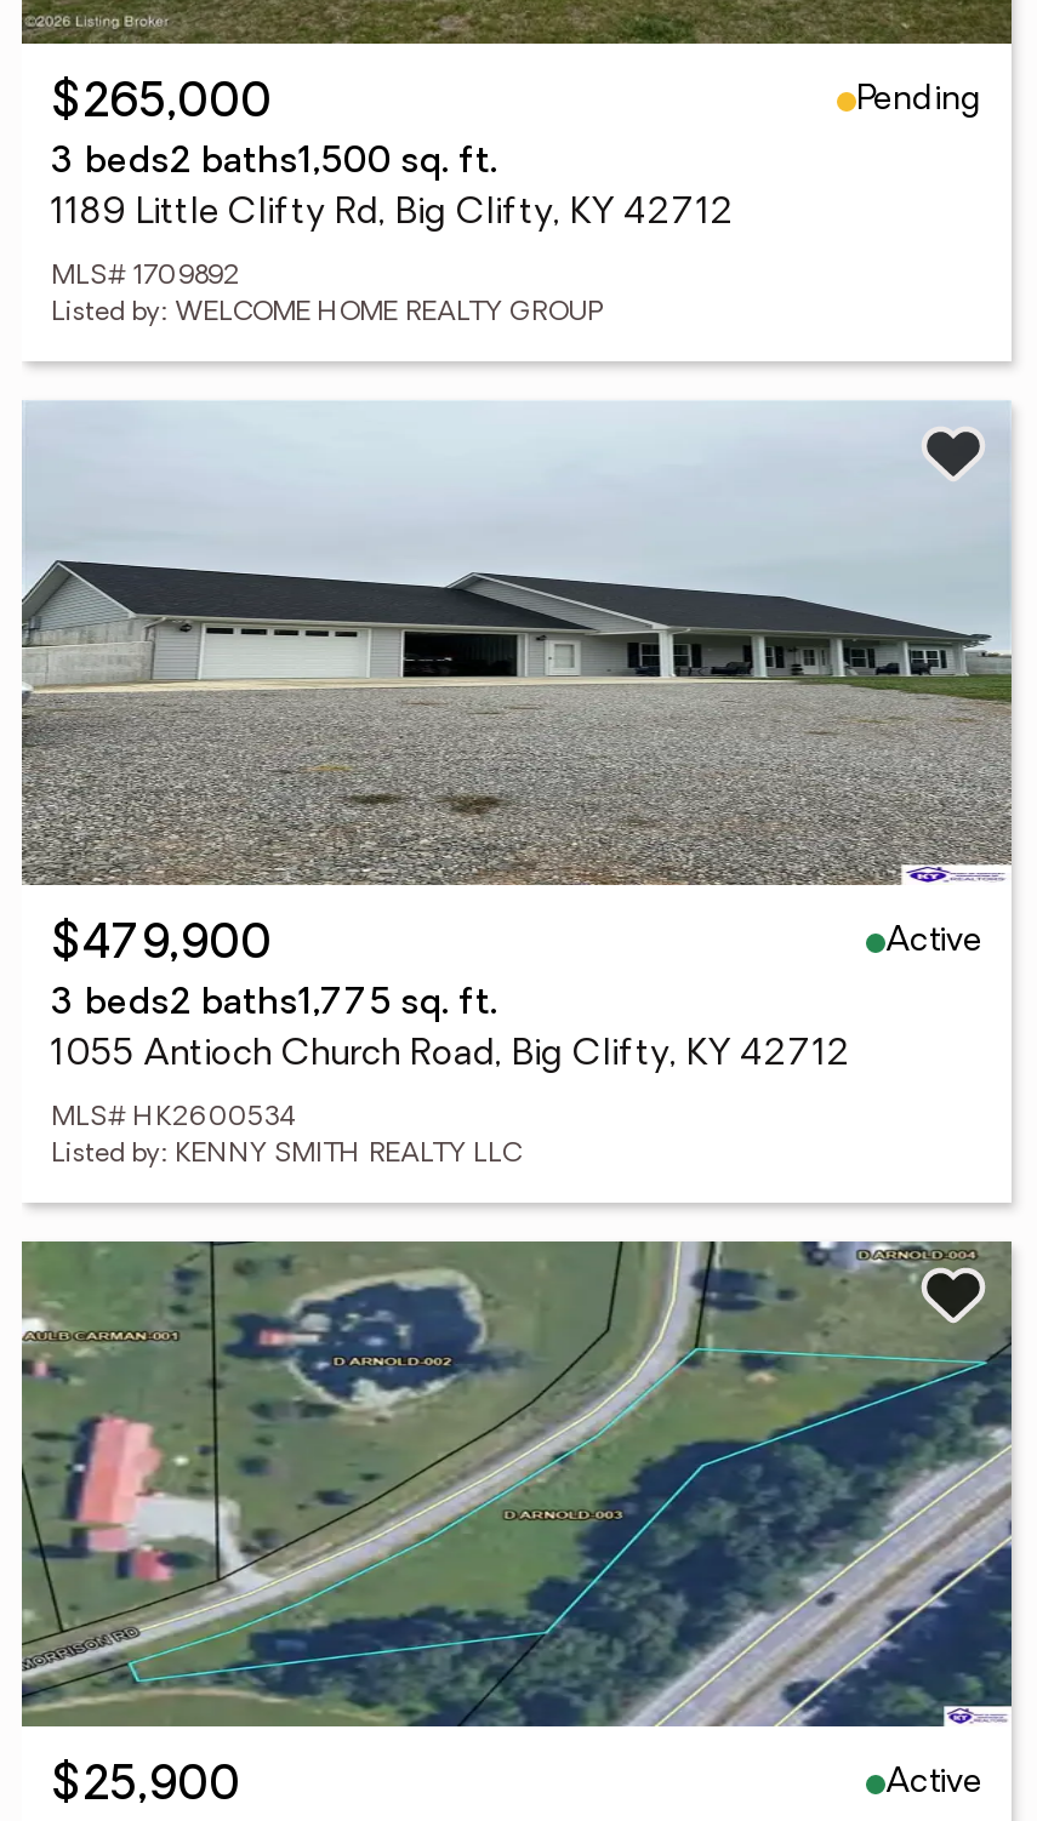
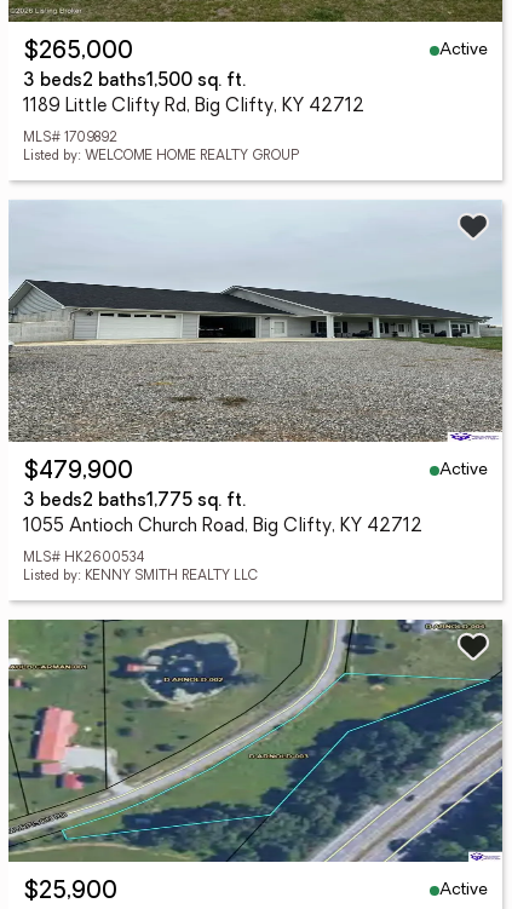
- Pending
+ Active
